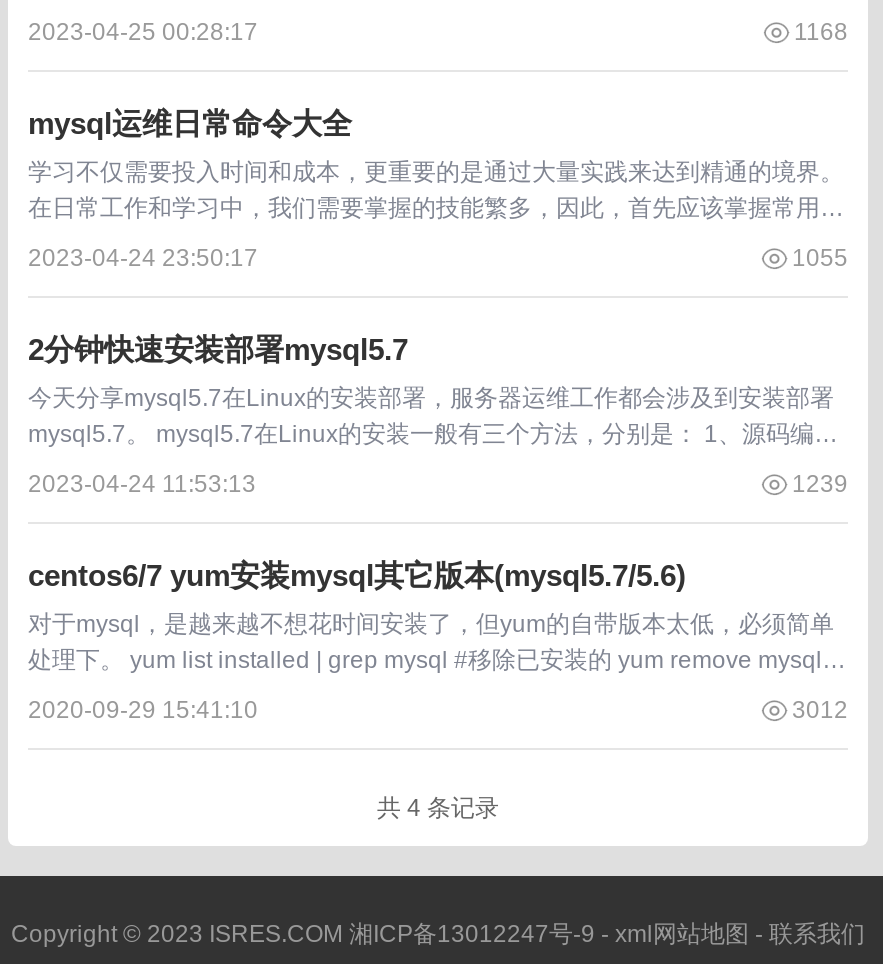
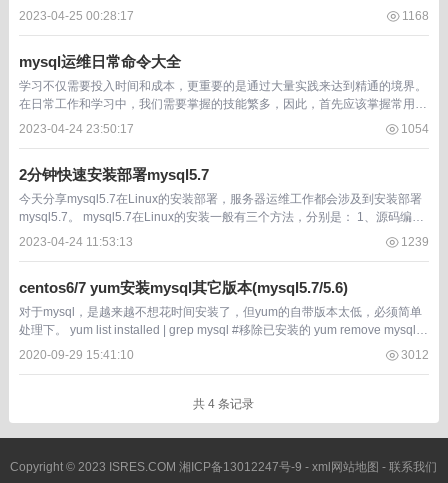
- 1055
+ 1054
